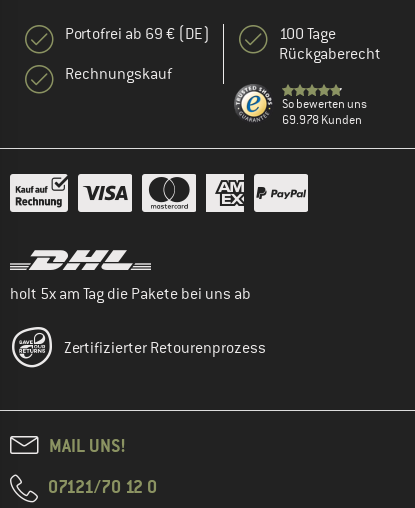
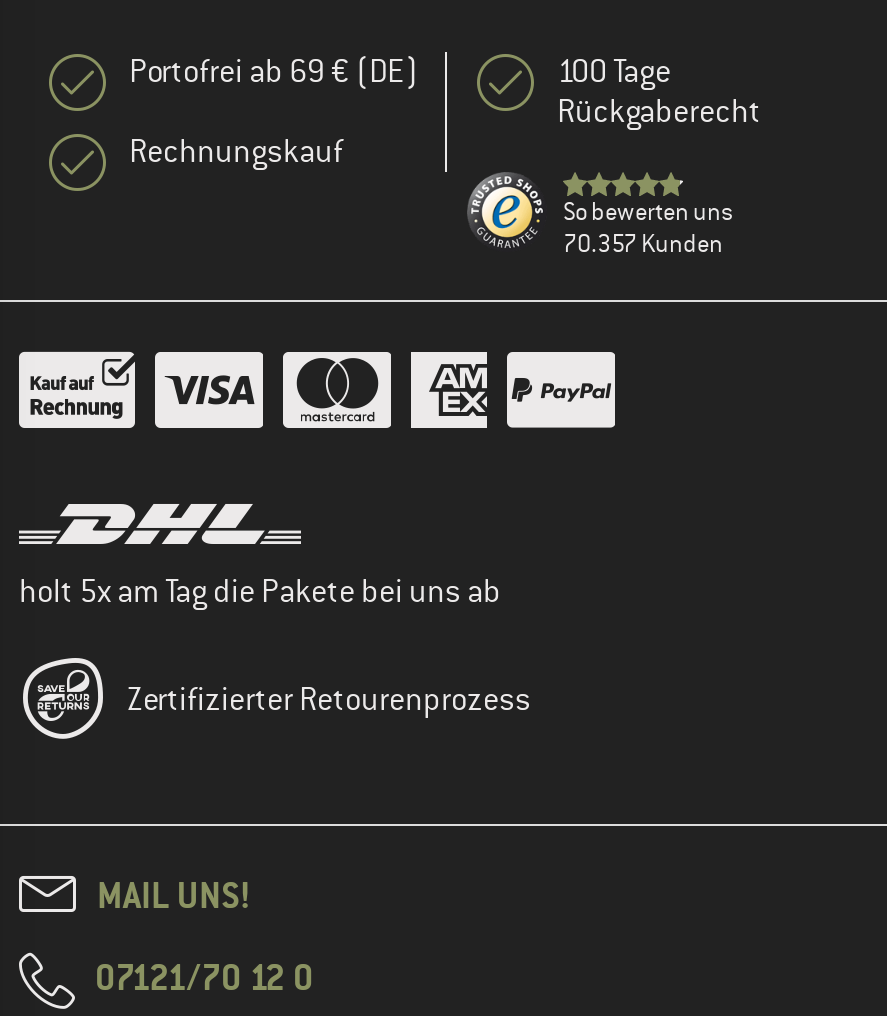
- 69.978 Kunden
+ 70.357 Kunden
